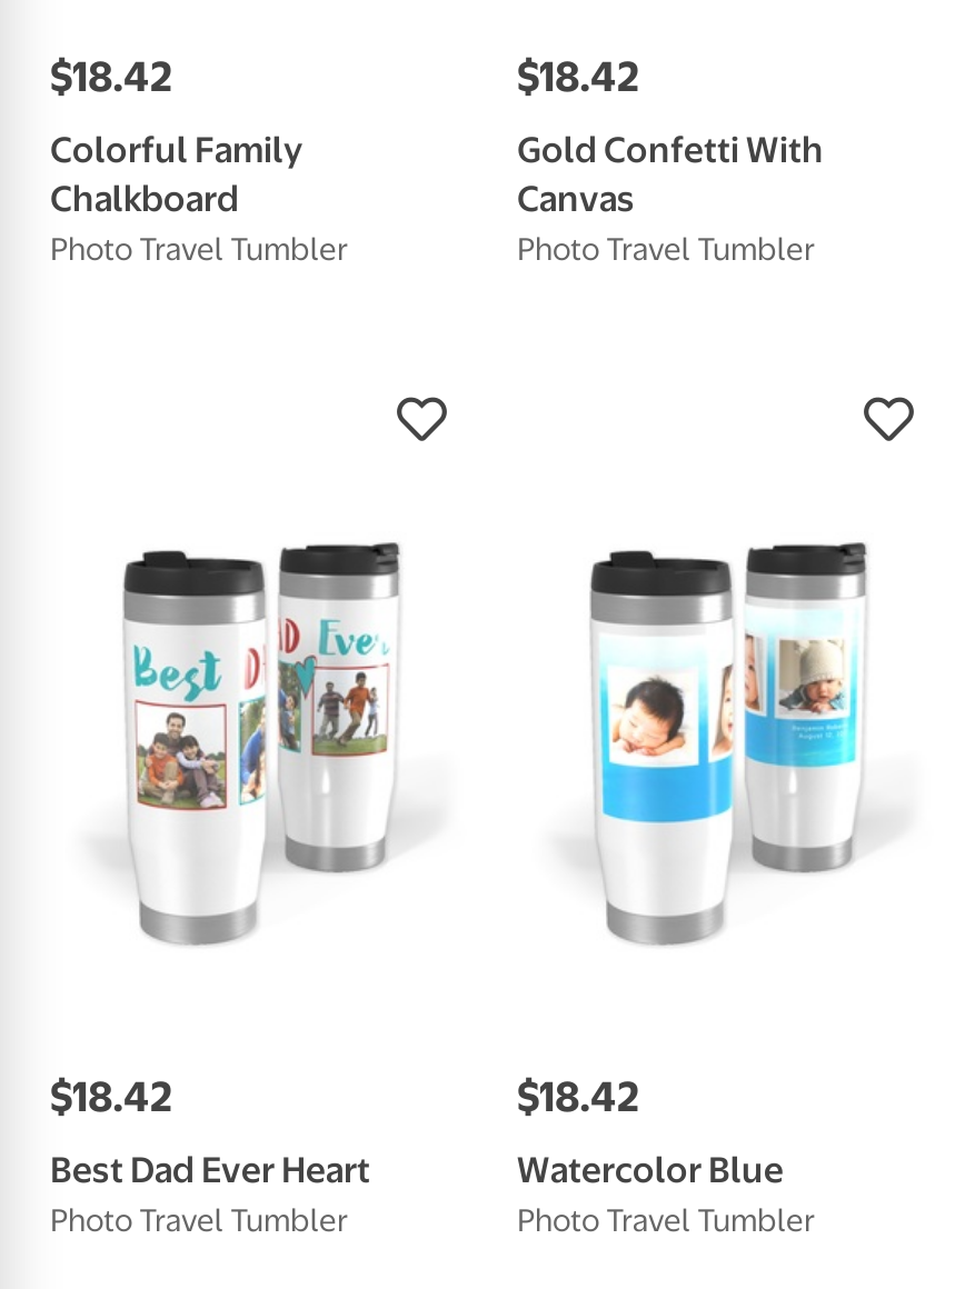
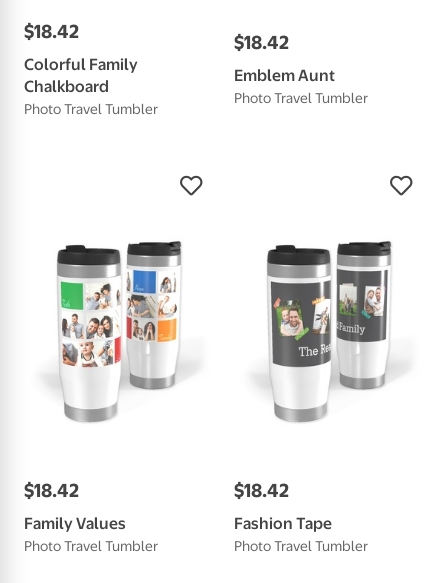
- Gold Confetti With
- Canvas
+ Emblem Aunt

- [image]
+ [image]

- [image]
+ [image]

- Best Dad Ever Heart
+ Family Values

- Watercolor Blue
+ Fashion Tape
